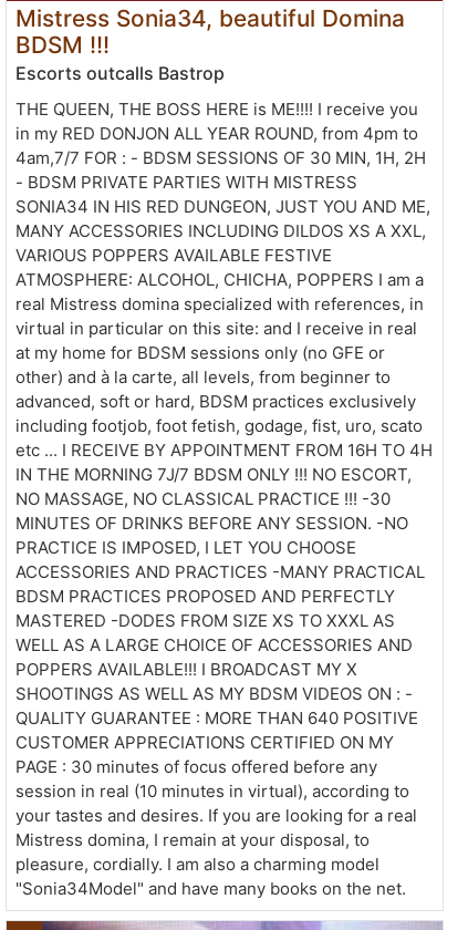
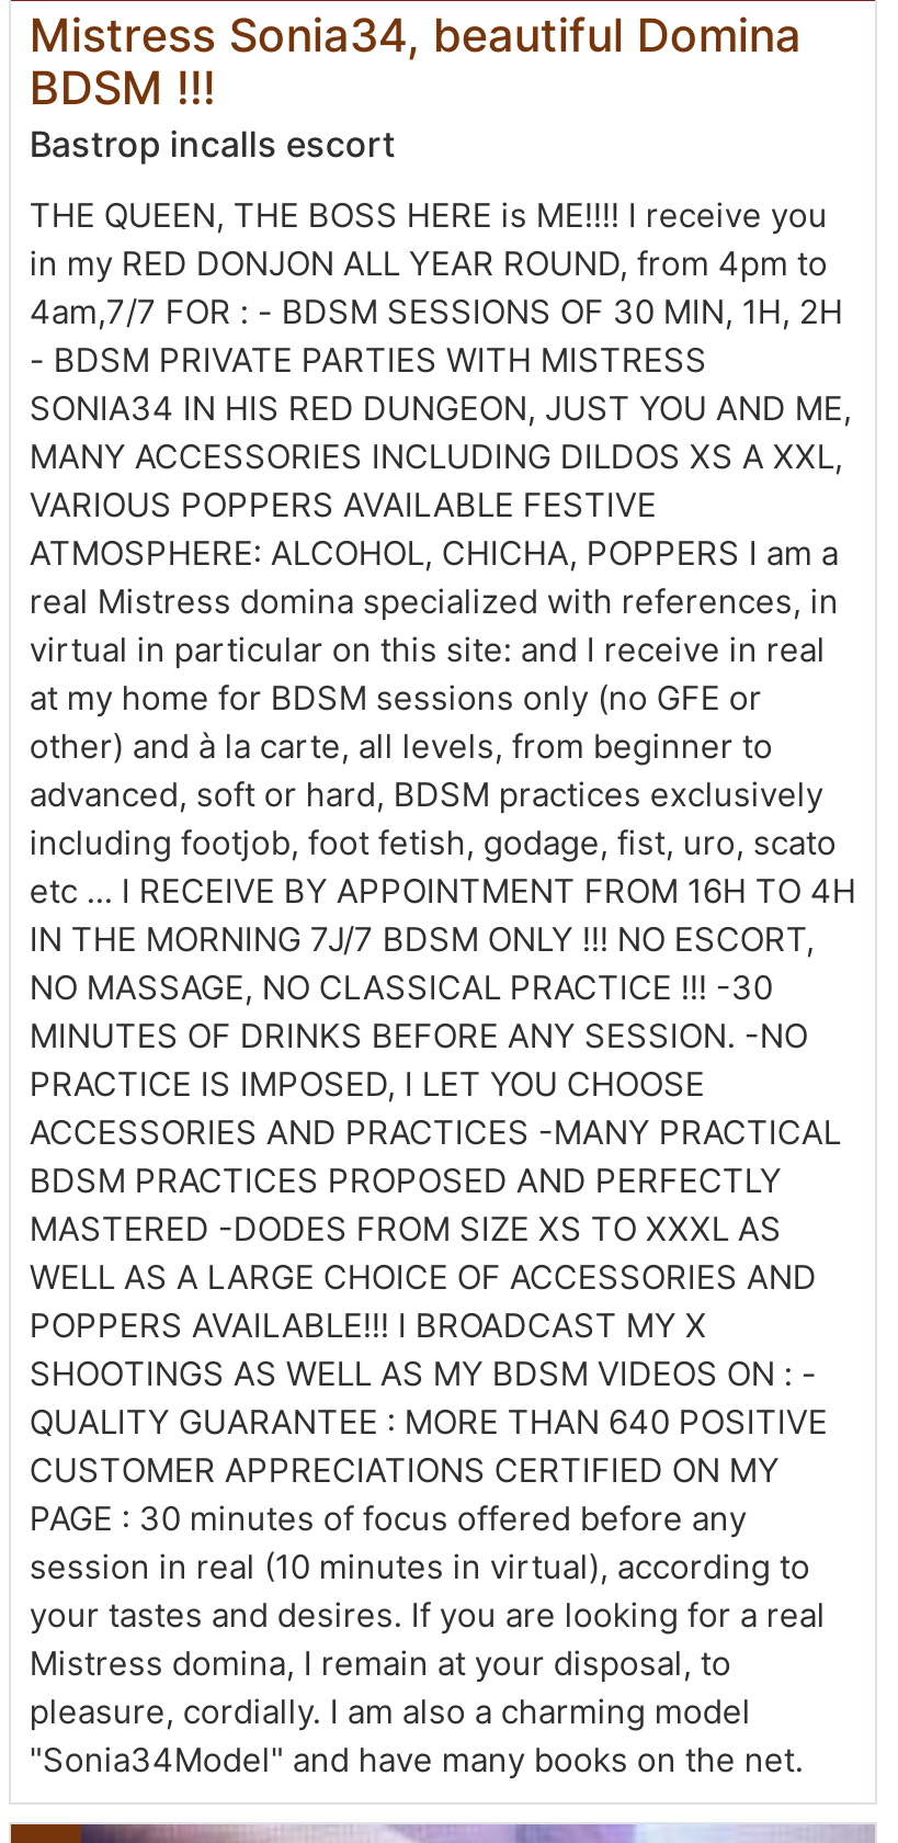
- Escorts outcalls Bastrop
+ Bastrop incalls escort
